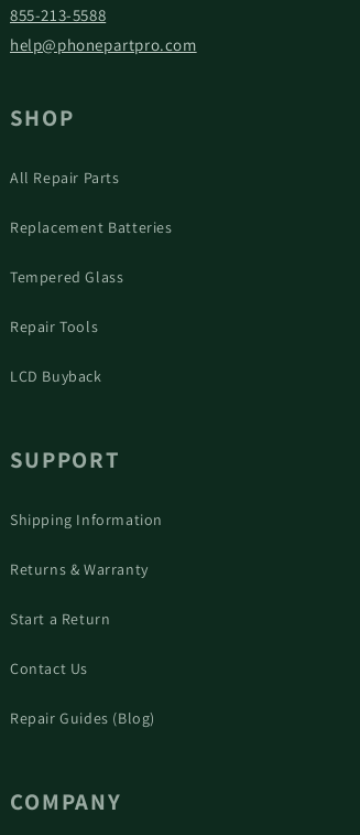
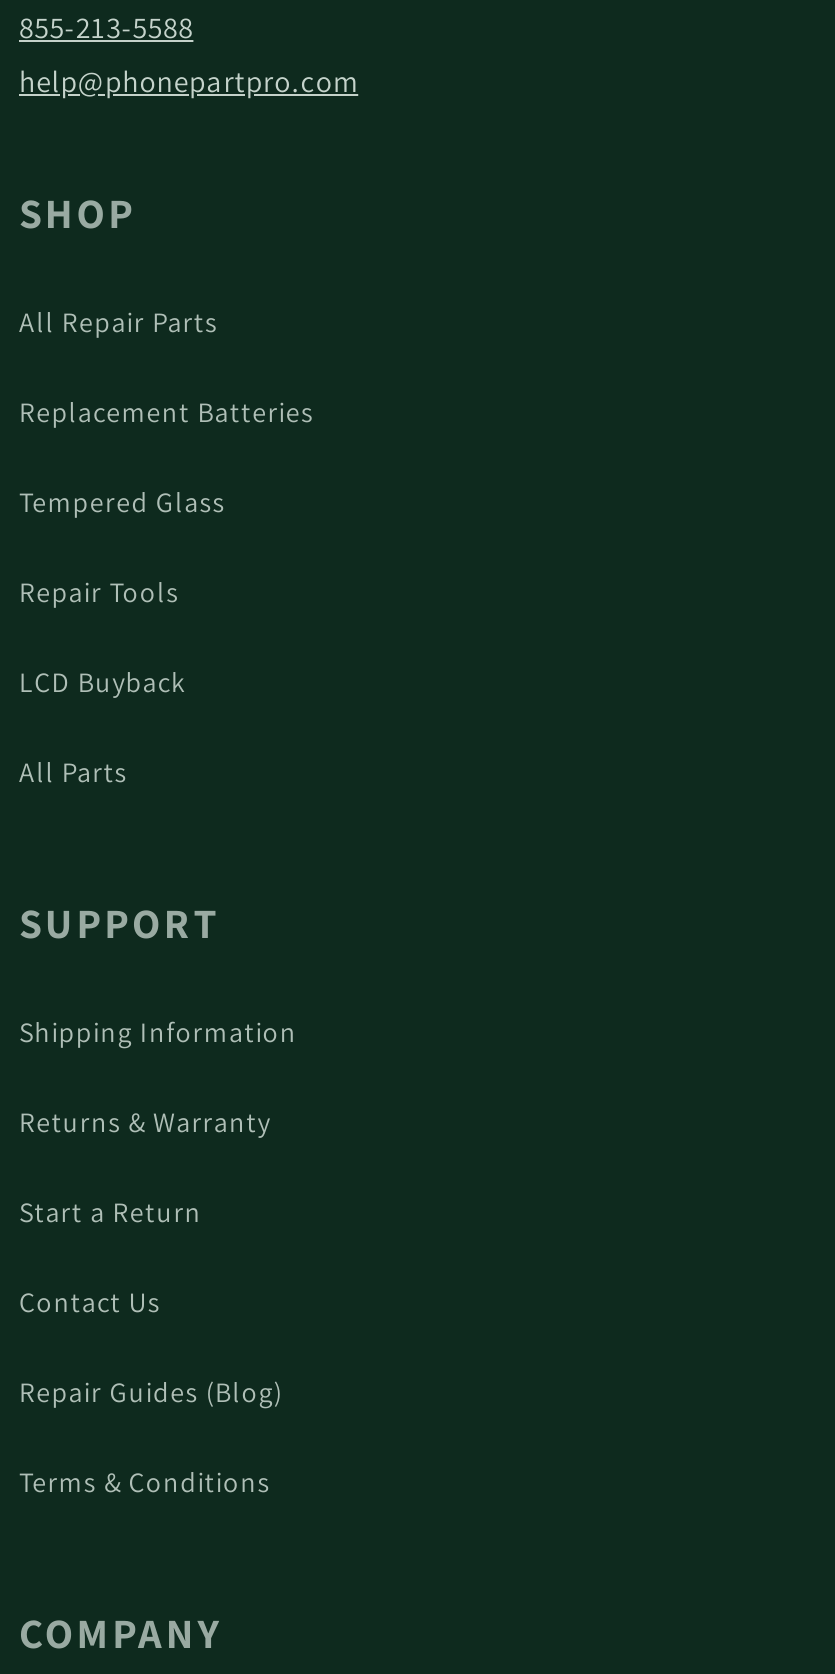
+ All Parts

+ Terms & Conditions
